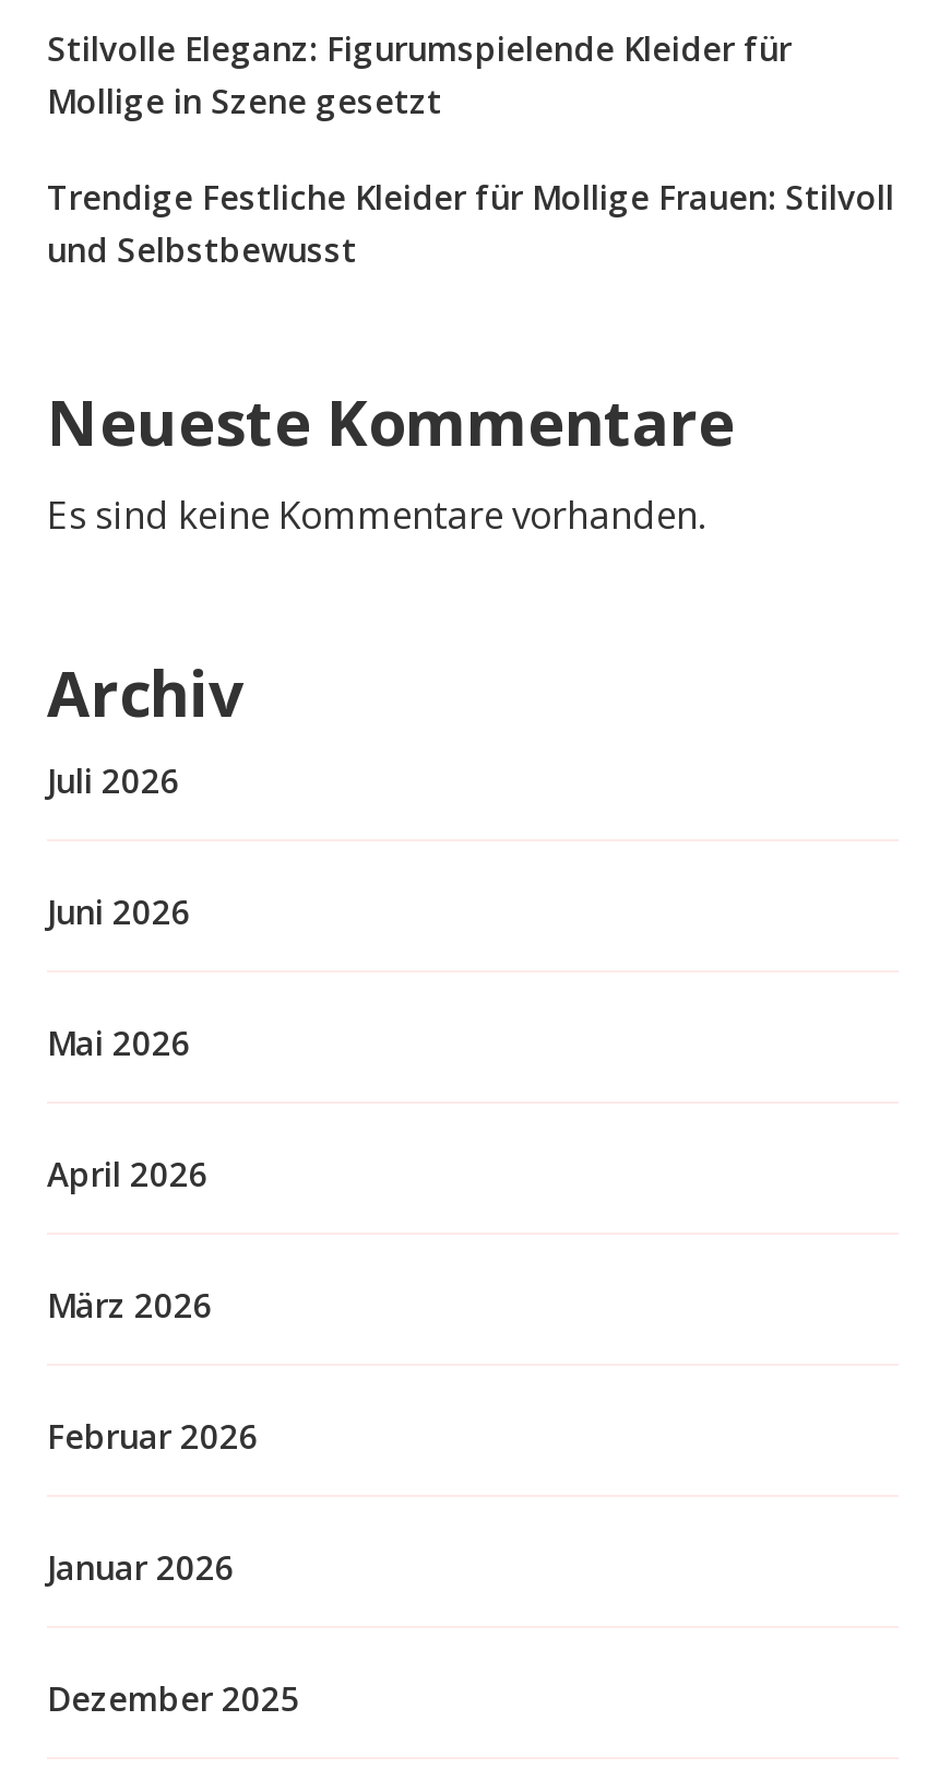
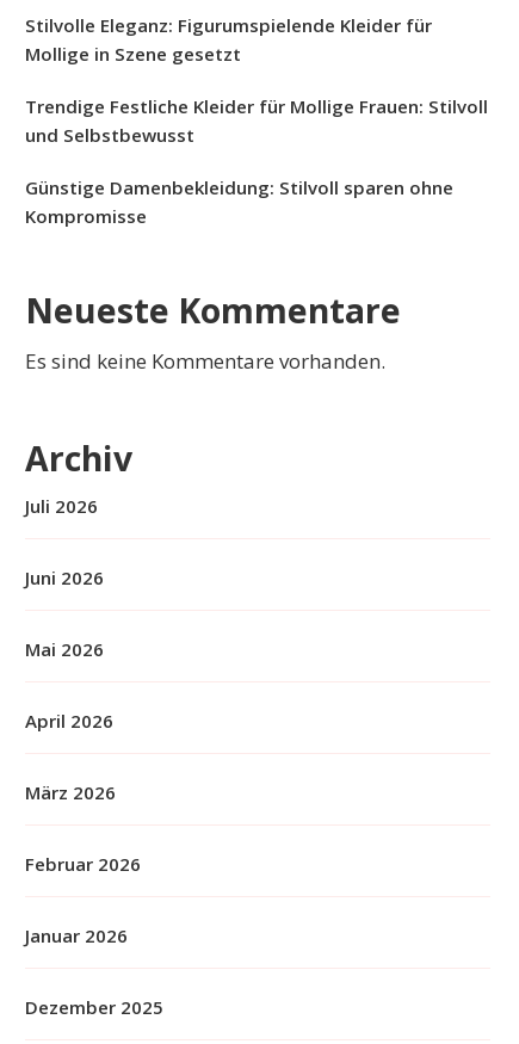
+ Günstige Damenbekleidung: Stilvoll sparen ohne
+ Kompromisse
